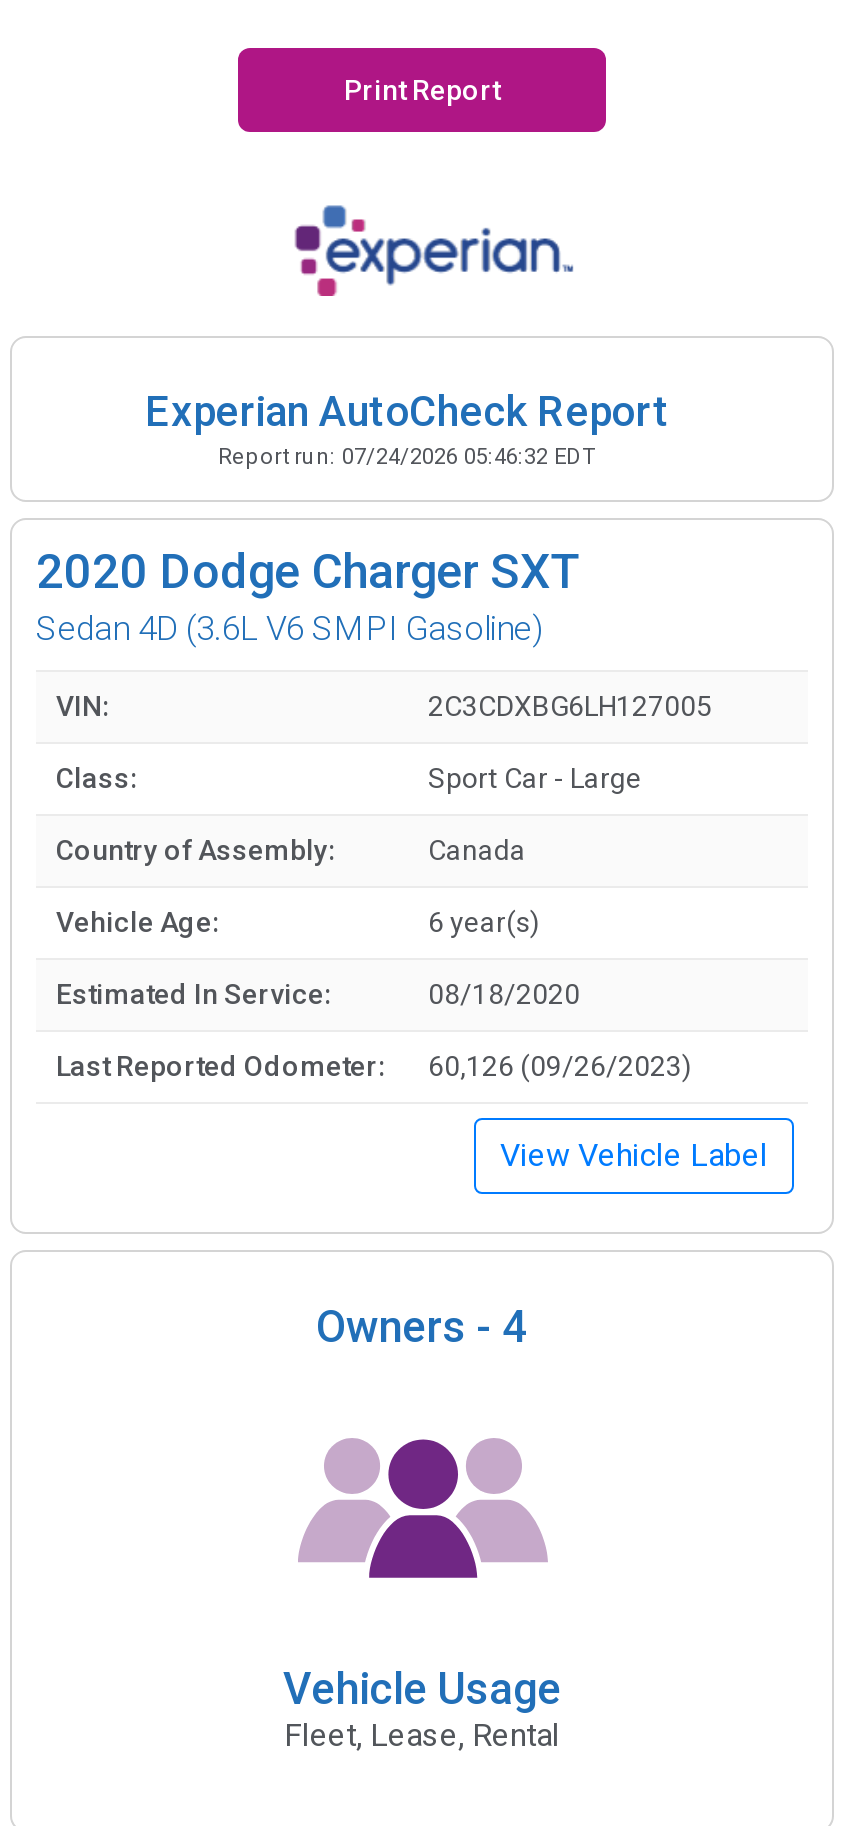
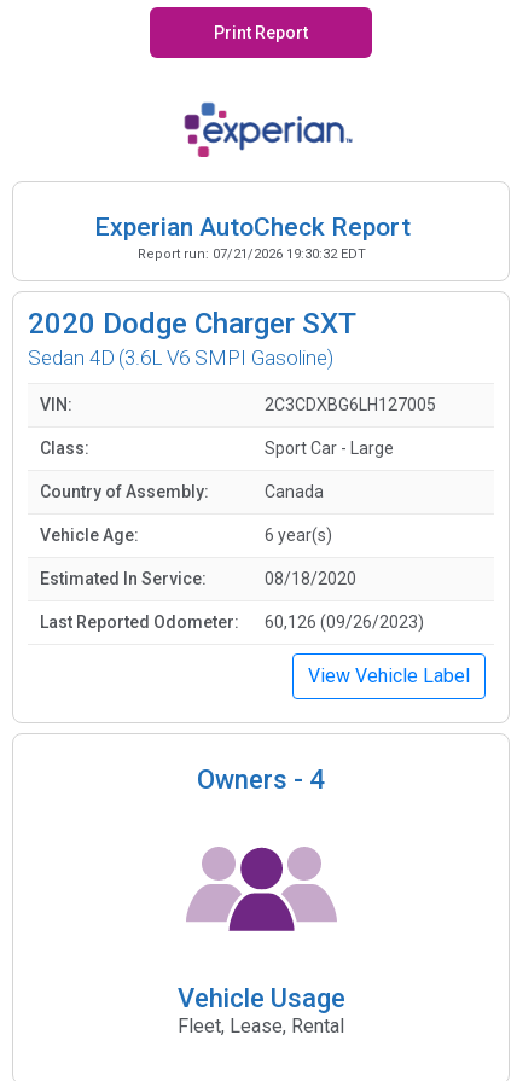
- Report run: 07/24/2026 05:46:32 EDT
+ Report run: 07/21/2026 19:30:32 EDT
